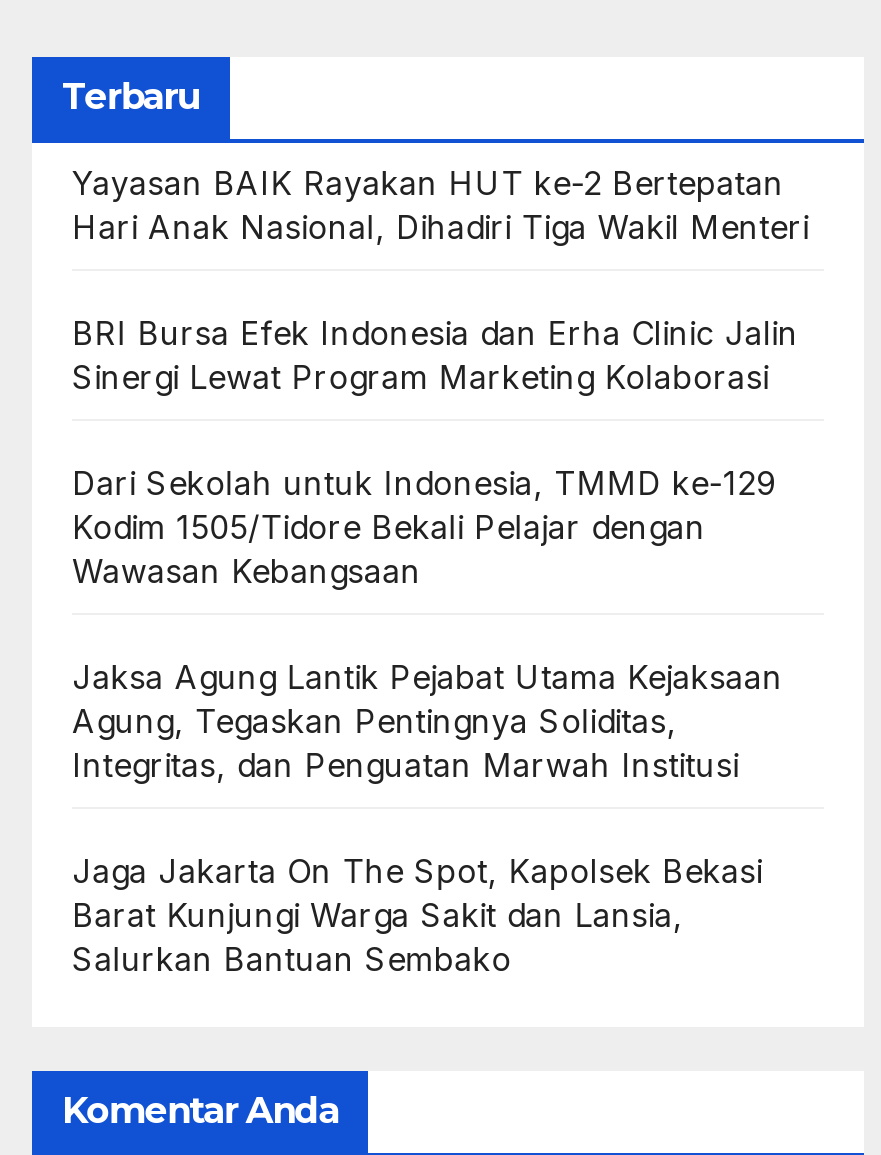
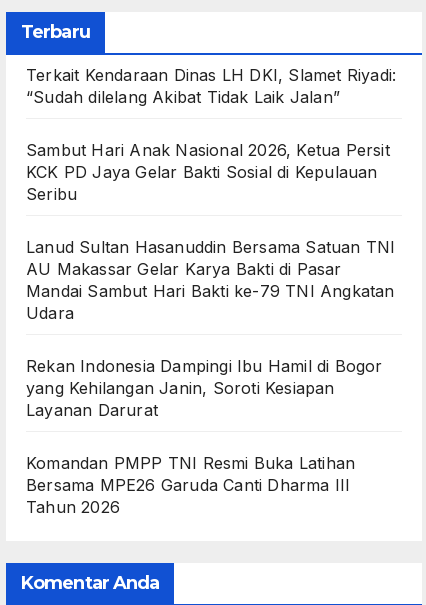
- Yayasan BAIK Rayakan HUT ke-2 Bertepatan
- Hari Anak Nasional, Dihadiri Tiga Wakil Menteri
+ Terkait Kendaraan Dinas LH DKI, Slamet Riyadi:
+ “Sudah dilelang Akibat Tidak Laik Jalan”

- BRI Bursa Efek Indonesia dan Erha Clinic Jalin
- Sinergi Lewat Program Marketing Kolaborasi
+ Sambut Hari Anak Nasional 2026, Ketua Persit
+ KCK PD Jaya Gelar Bakti Sosial di Kepulauan
+ Seribu

- Dari Sekolah untuk Indonesia, TMMD ke-129
- Kodim 1505/Tidore Bekali Pelajar dengan
- Wawasan Kebangsaan
+ Lanud Sultan Hasanuddin Bersama Satuan TNI
+ AU Makassar Gelar Karya Bakti di Pasar
+ Mandai Sambut Hari Bakti ke-79 TNI Angkatan
+ Udara

- Jaksa Agung Lantik Pejabat Utama Kejaksaan
- Agung, Tegaskan Pentingnya Soliditas,
- Integritas, dan Penguatan Marwah Institusi
+ Rekan Indonesia Dampingi Ibu Hamil di Bogor
+ yang Kehilangan Janin, Soroti Kesiapan
+ Layanan Darurat

- Jaga Jakarta On The Spot, Kapolsek Bekasi
- Barat Kunjungi Warga Sakit dan Lansia,
- Salurkan Bantuan Sembako
+ Komandan PMPP TNI Resmi Buka Latihan
+ Bersama MPE26 Garuda Canti Dharma III
+ Tahun 2026
